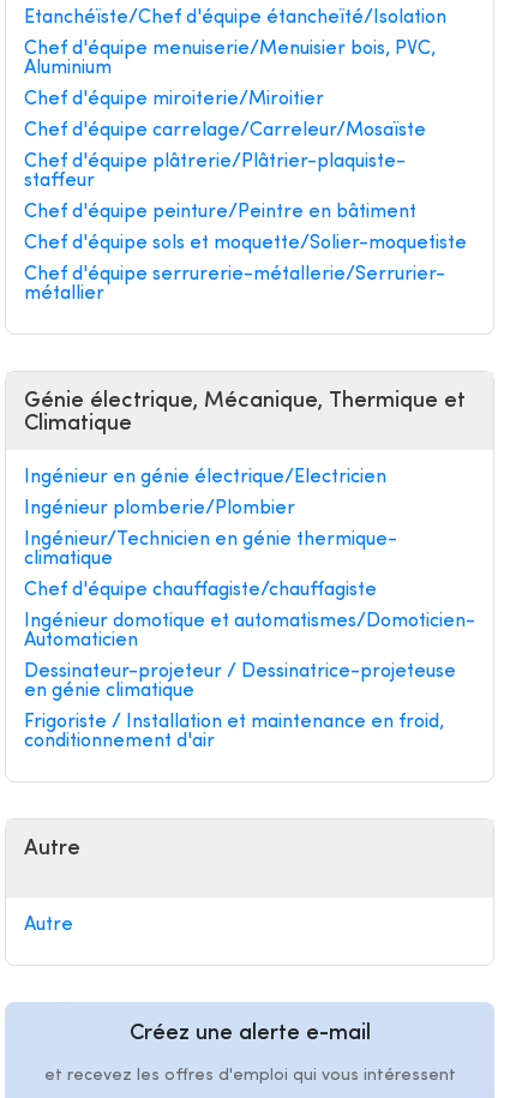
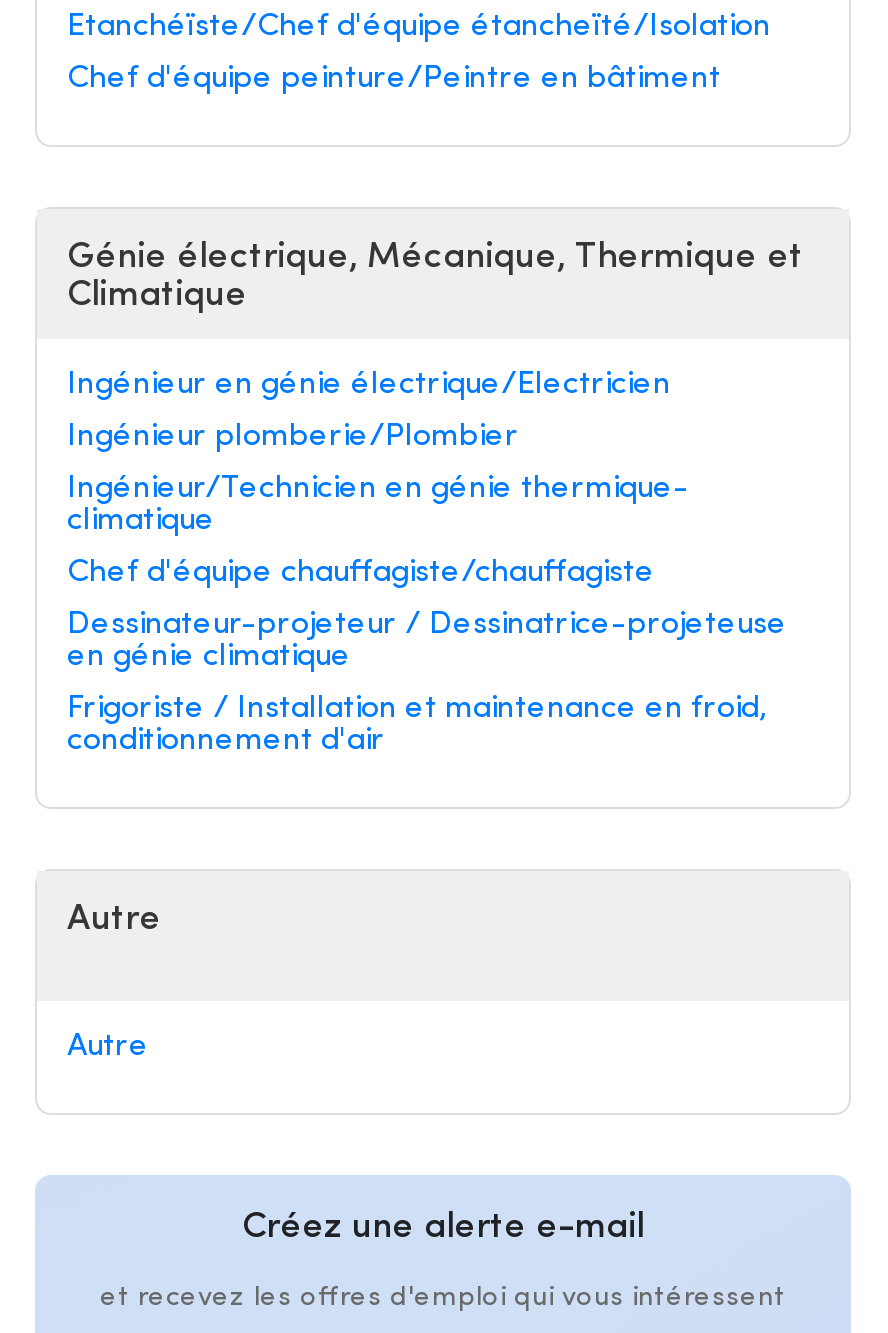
- Chef d'équipe menuiserie/Menuisier bois, PVC,
- Aluminium
- Chef d'équipe miroiterie/Miroitier
- Chef d'équipe carrelage/Carreleur/Mosaïste
- Chef d'équipe plâtrerie/Plâtrier-plaquiste-
- staffeur

- Chef d'équipe sols et moquette/Solier-moquetiste
- Chef d'équipe serrurerie-métallerie/Serrurier-
- métallier

- Ingénieur domotique et automatismes/Domoticien-
- Automaticien
